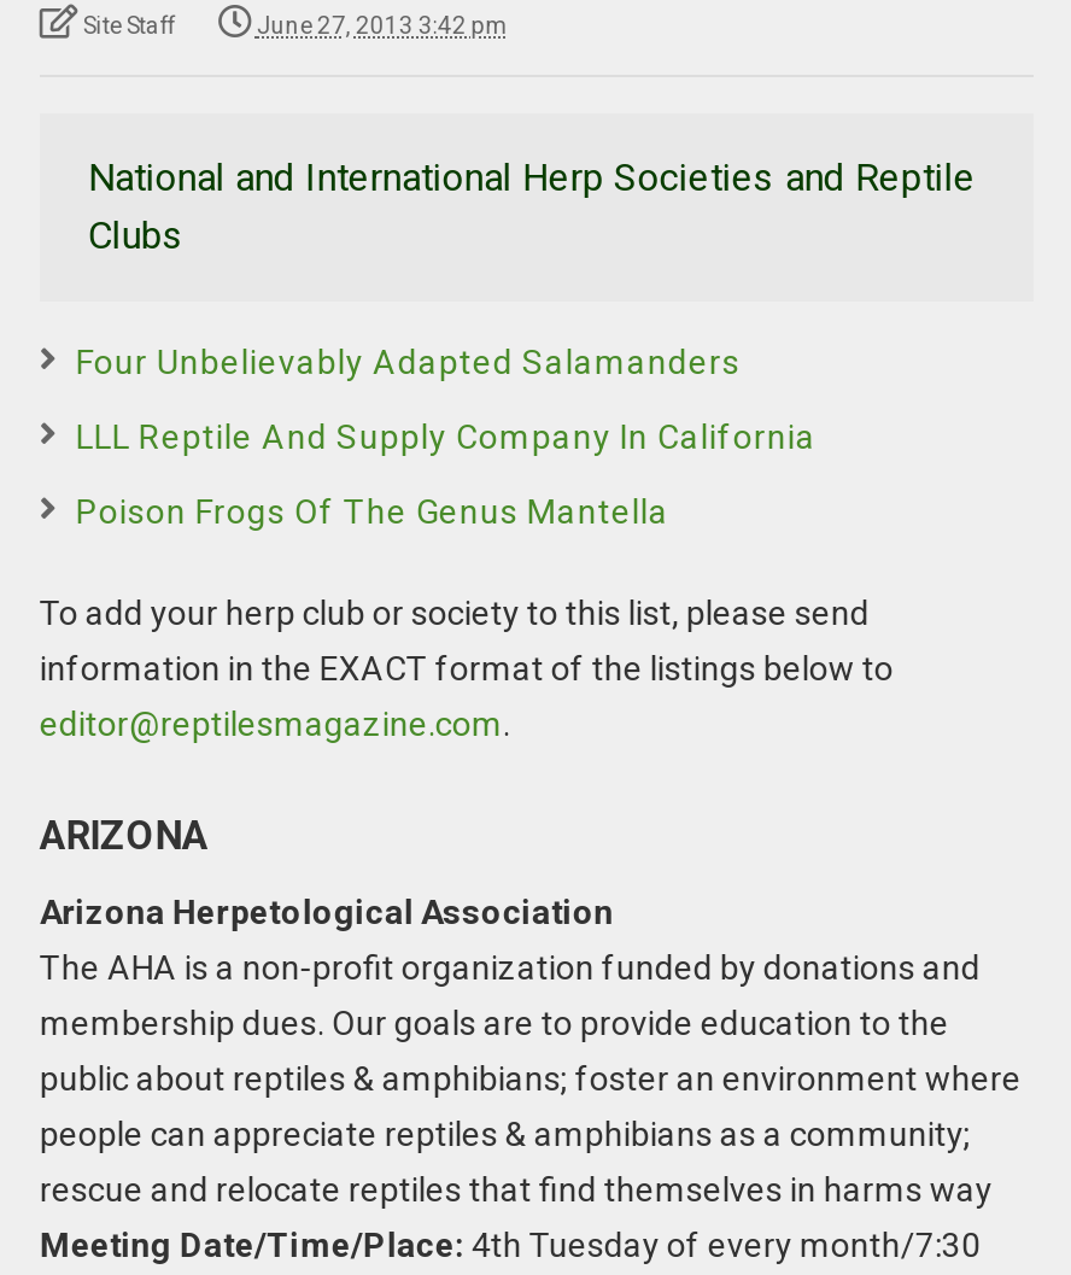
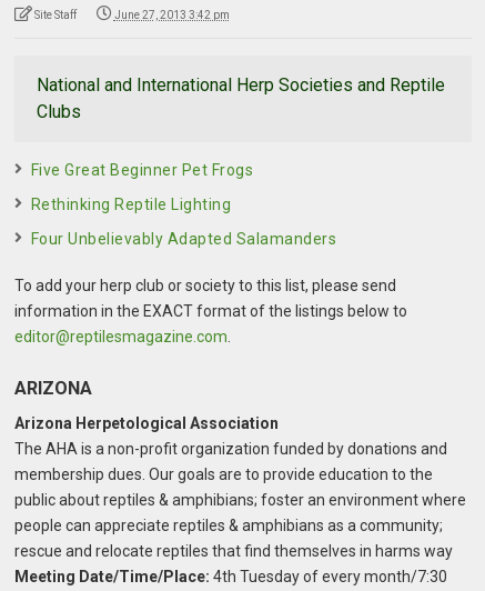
+ Five Great Beginner Pet Frogs
+ Rethinking Reptile Lighting

moved down: Four Unbelievably Adapted Salamanders

- LLL Reptile And Supply Company In California
- Poison Frogs Of The Genus Mantella
